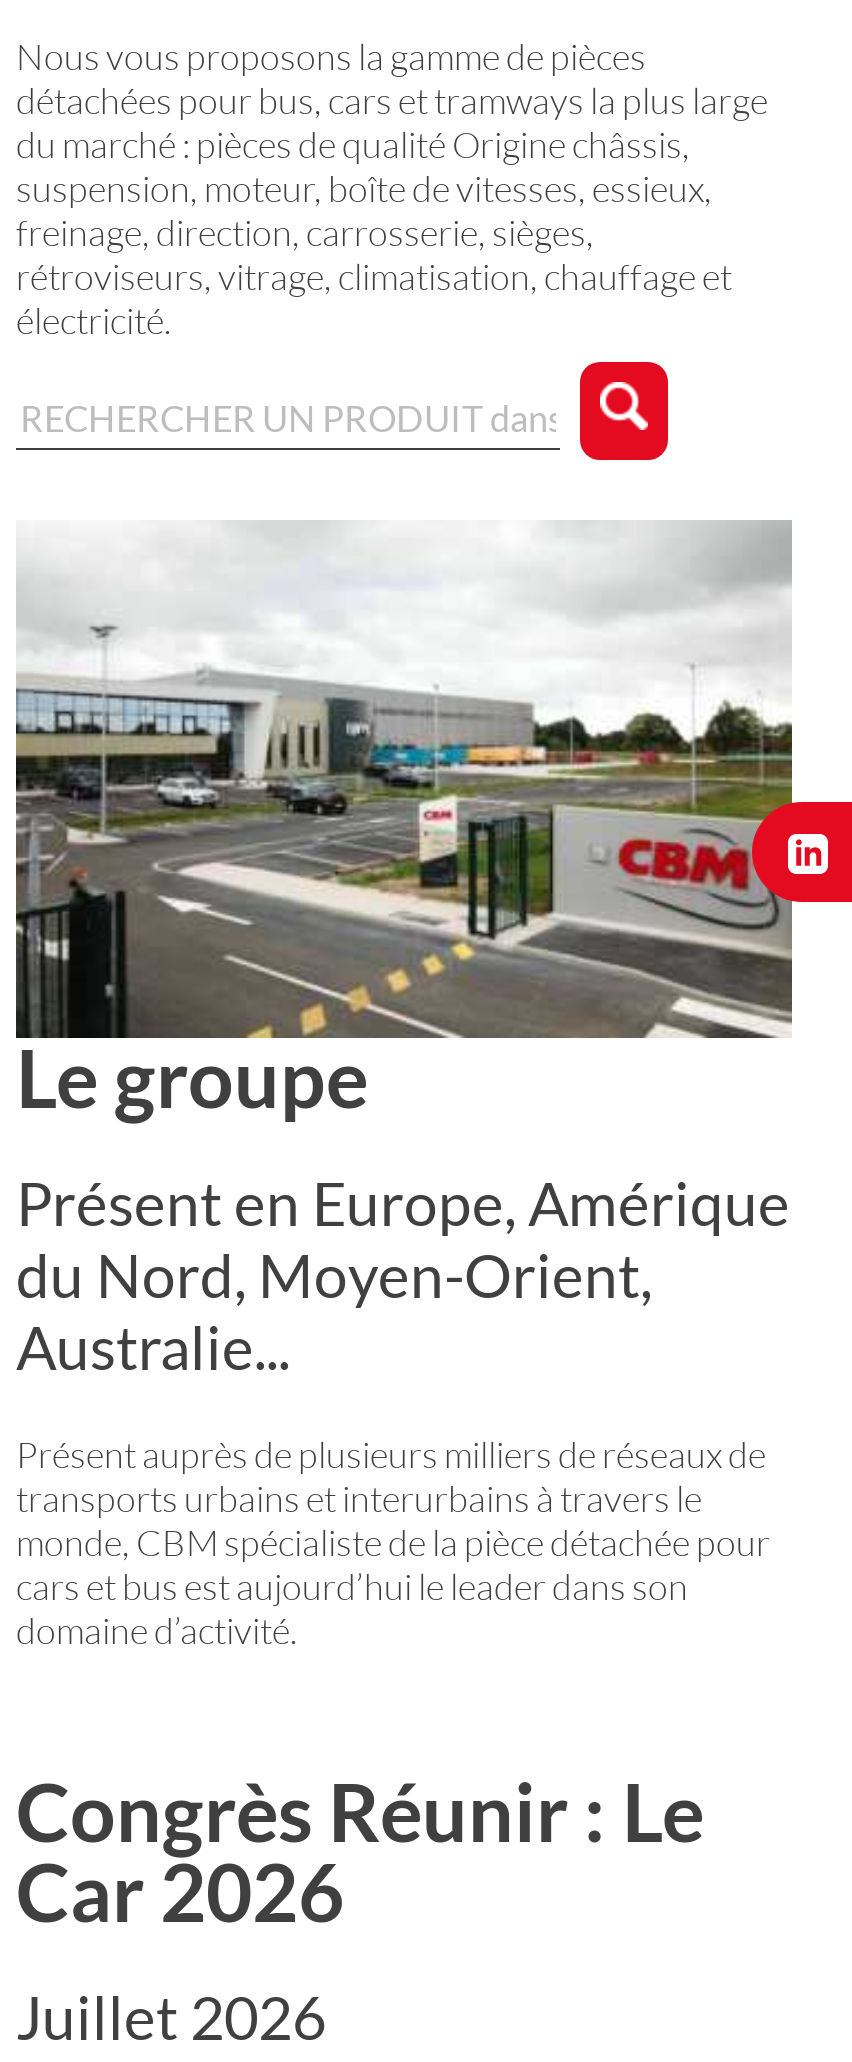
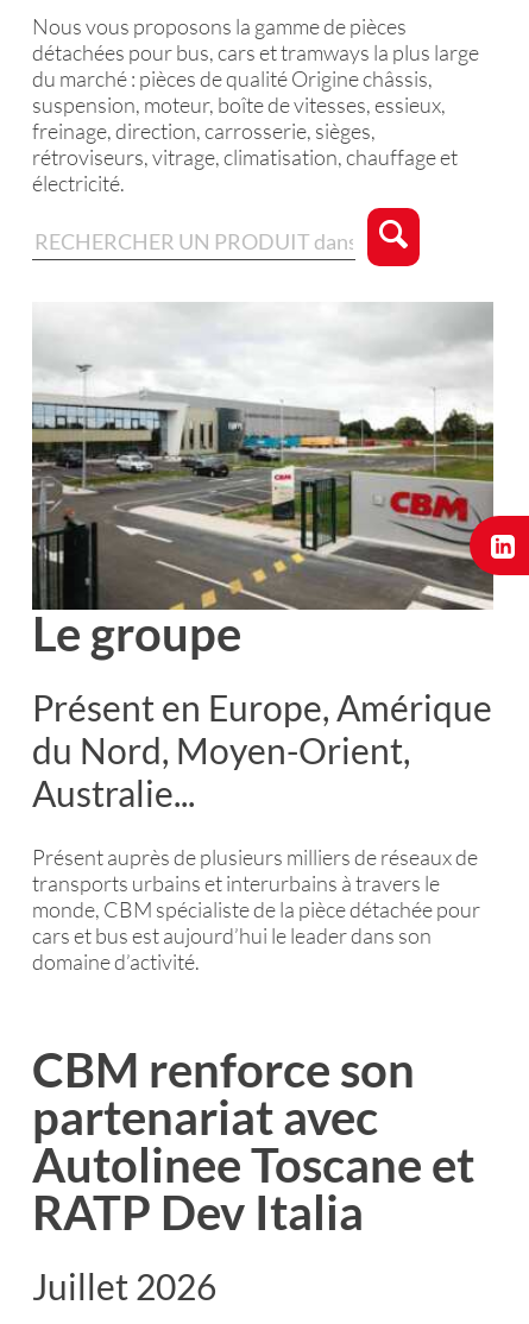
- [image]
+ [image]

- Congrès Réunir : Le
- Car 2026
+ CBM renforce son
+ partenariat avec
+ Autolinee Toscane et
+ RATP Dev Italia
